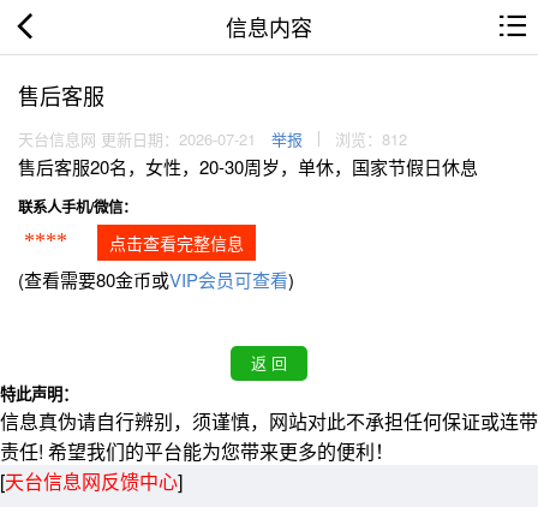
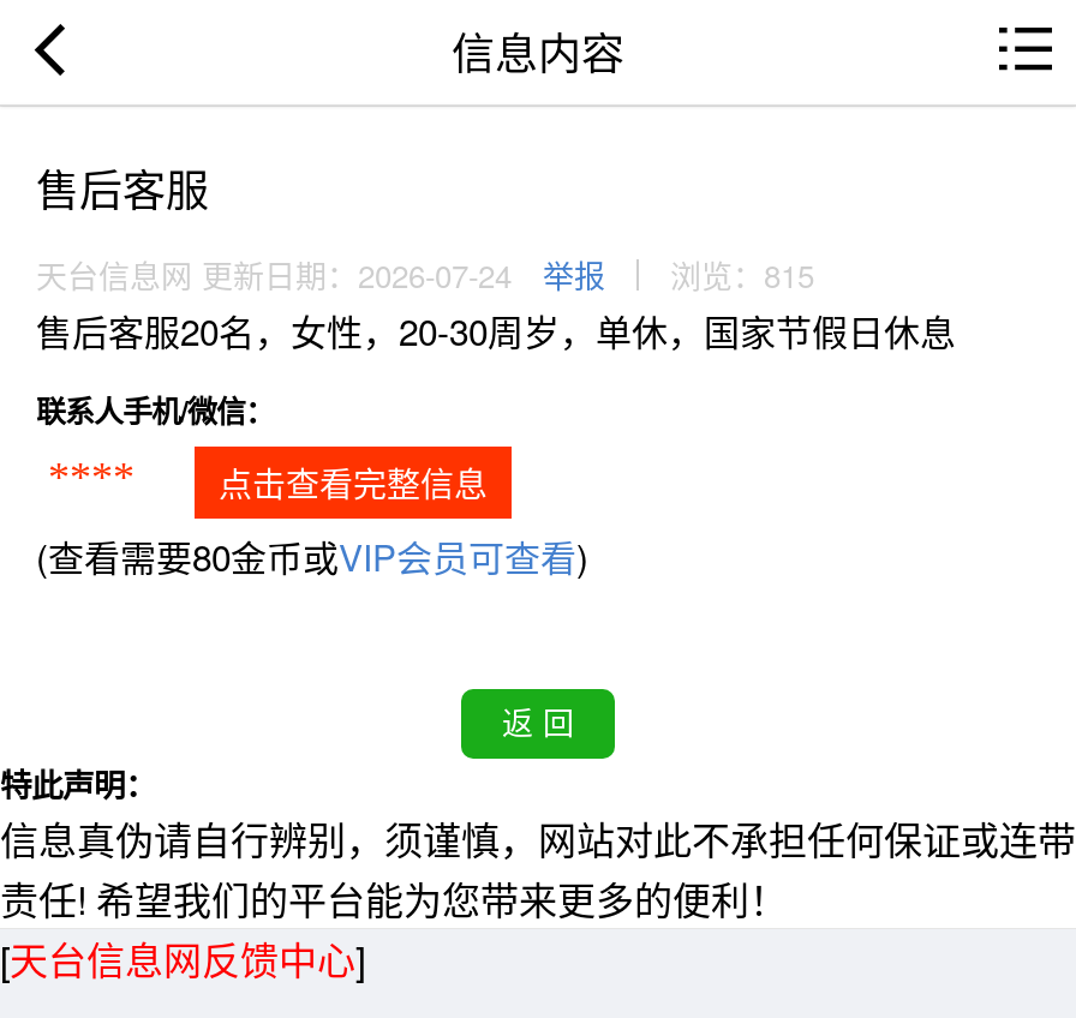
- 天台信息网 更新日期：2026-07-21
+ 天台信息网 更新日期：2026-07-24

- 浏览：812
+ 浏览：815
